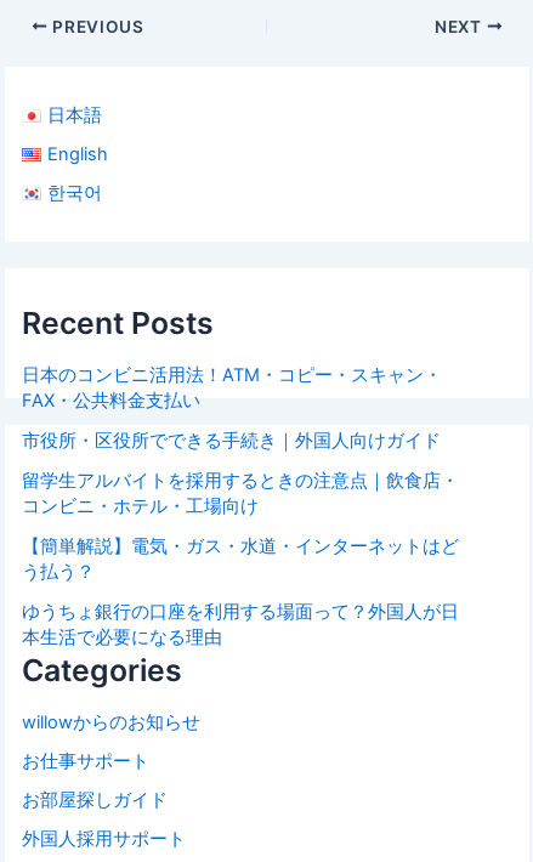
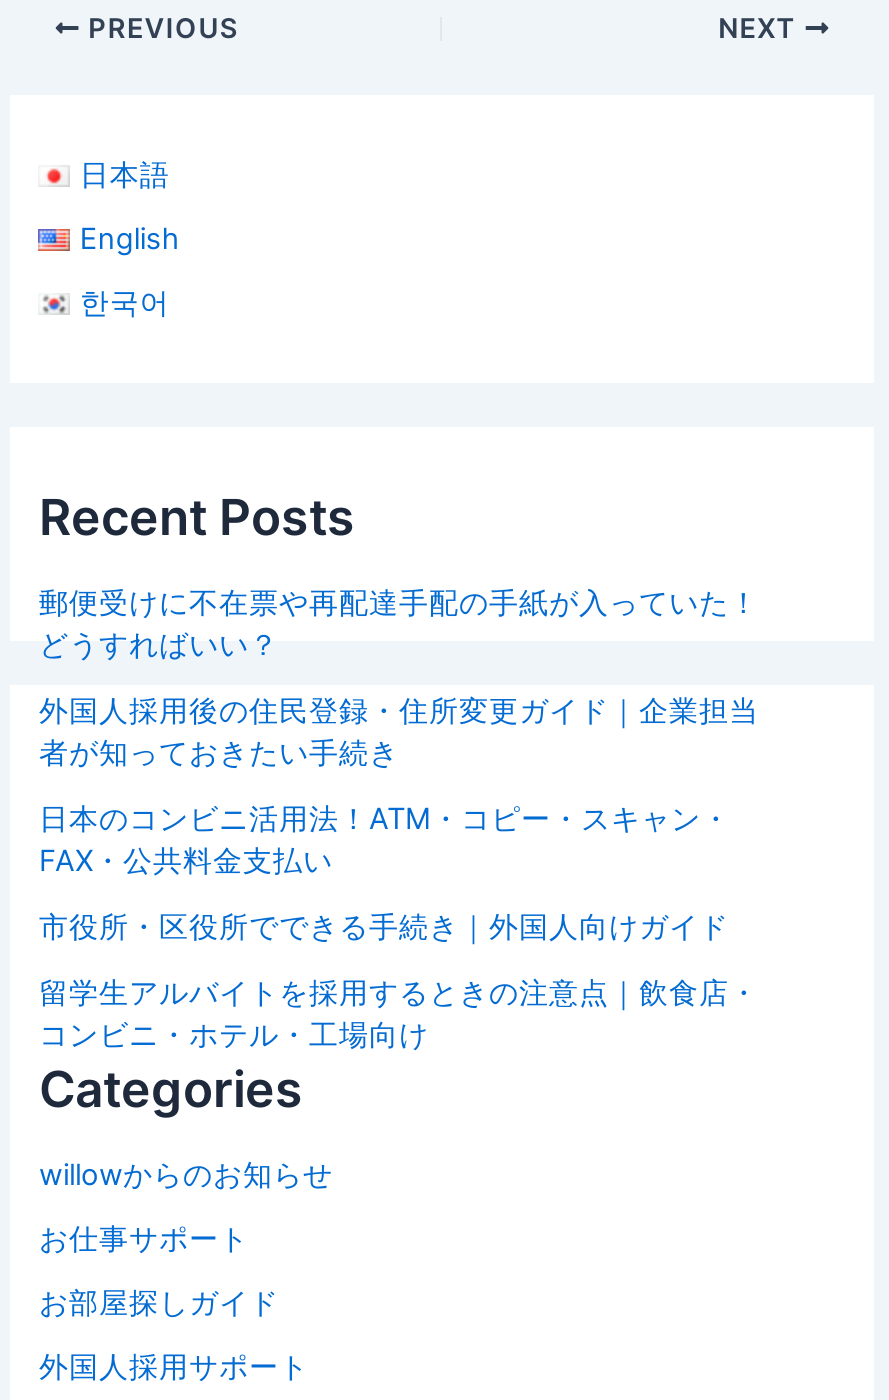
+ 郵便受けに不在票や再配達手配の手紙が入っていた！
+ どうすればいい？
+ 外国人採用後の住民登録・住所変更ガイド｜企業担当
+ 者が知っておきたい手続き

moved down: 日本のコンビニ活用法！ATM・コピー・スキャン・ | FAX・公共料金支払い | 市役所・区役所でできる手続き｜外国人向けガイド | 留学生アルバイトを採用するときの注意点｜飲食店・ | コンビニ・ホテル・工場向け

- 【簡単解説】電気・ガス・水道・インターネットはど
- う払う？
- ゆうちょ銀行の口座を利用する場面って？外国人が日
- 本生活で必要になる理由
